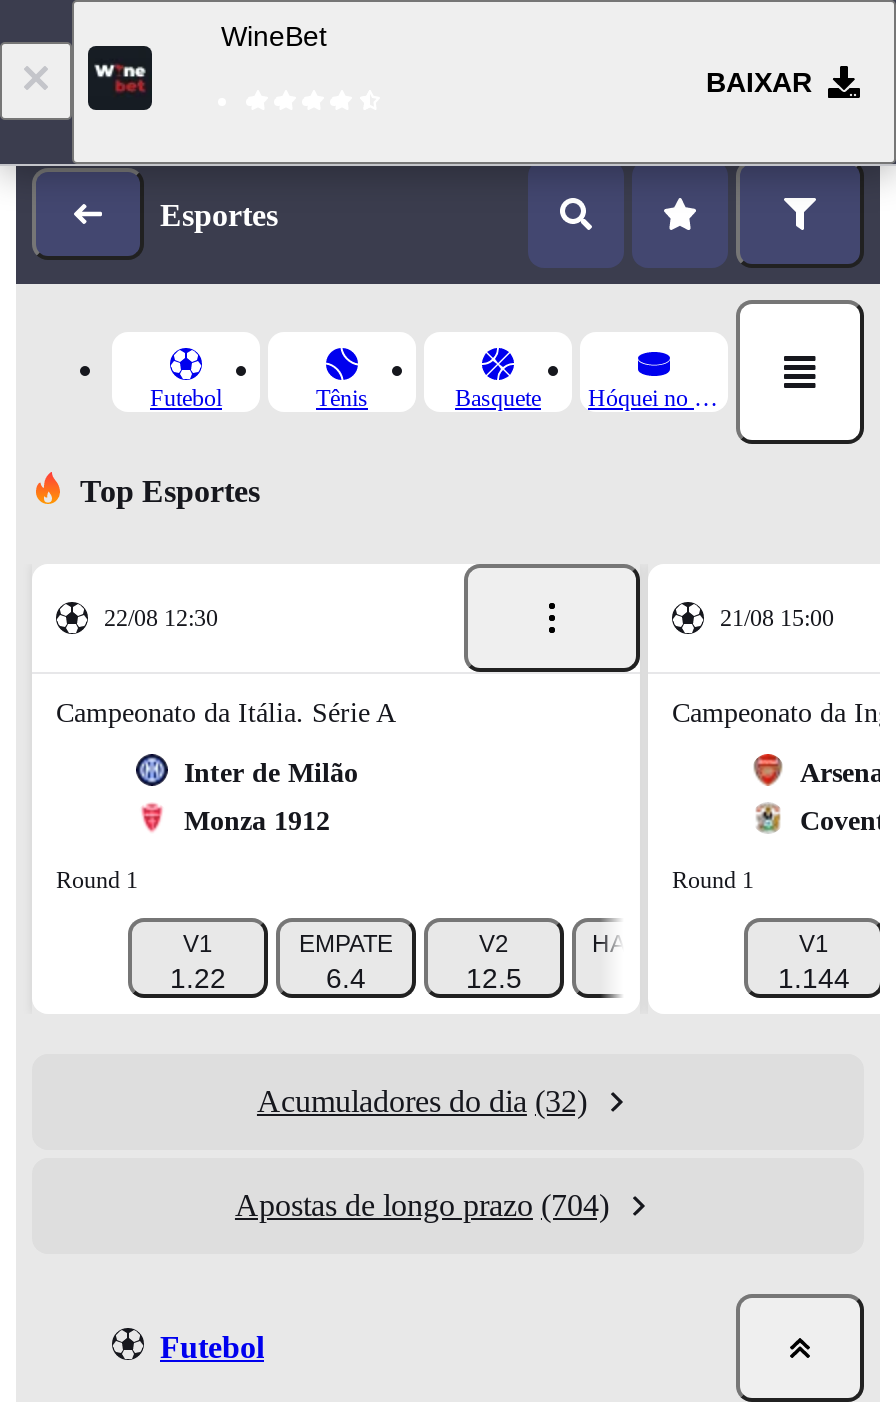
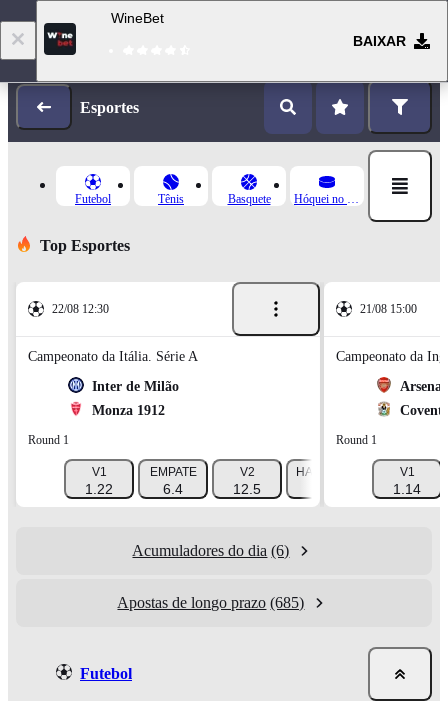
- 1.144
+ 1.14

- Acumuladores do dia (32)
+ Acumuladores do dia (6)

- Apostas de longo prazo (704)
+ Apostas de longo prazo (685)
